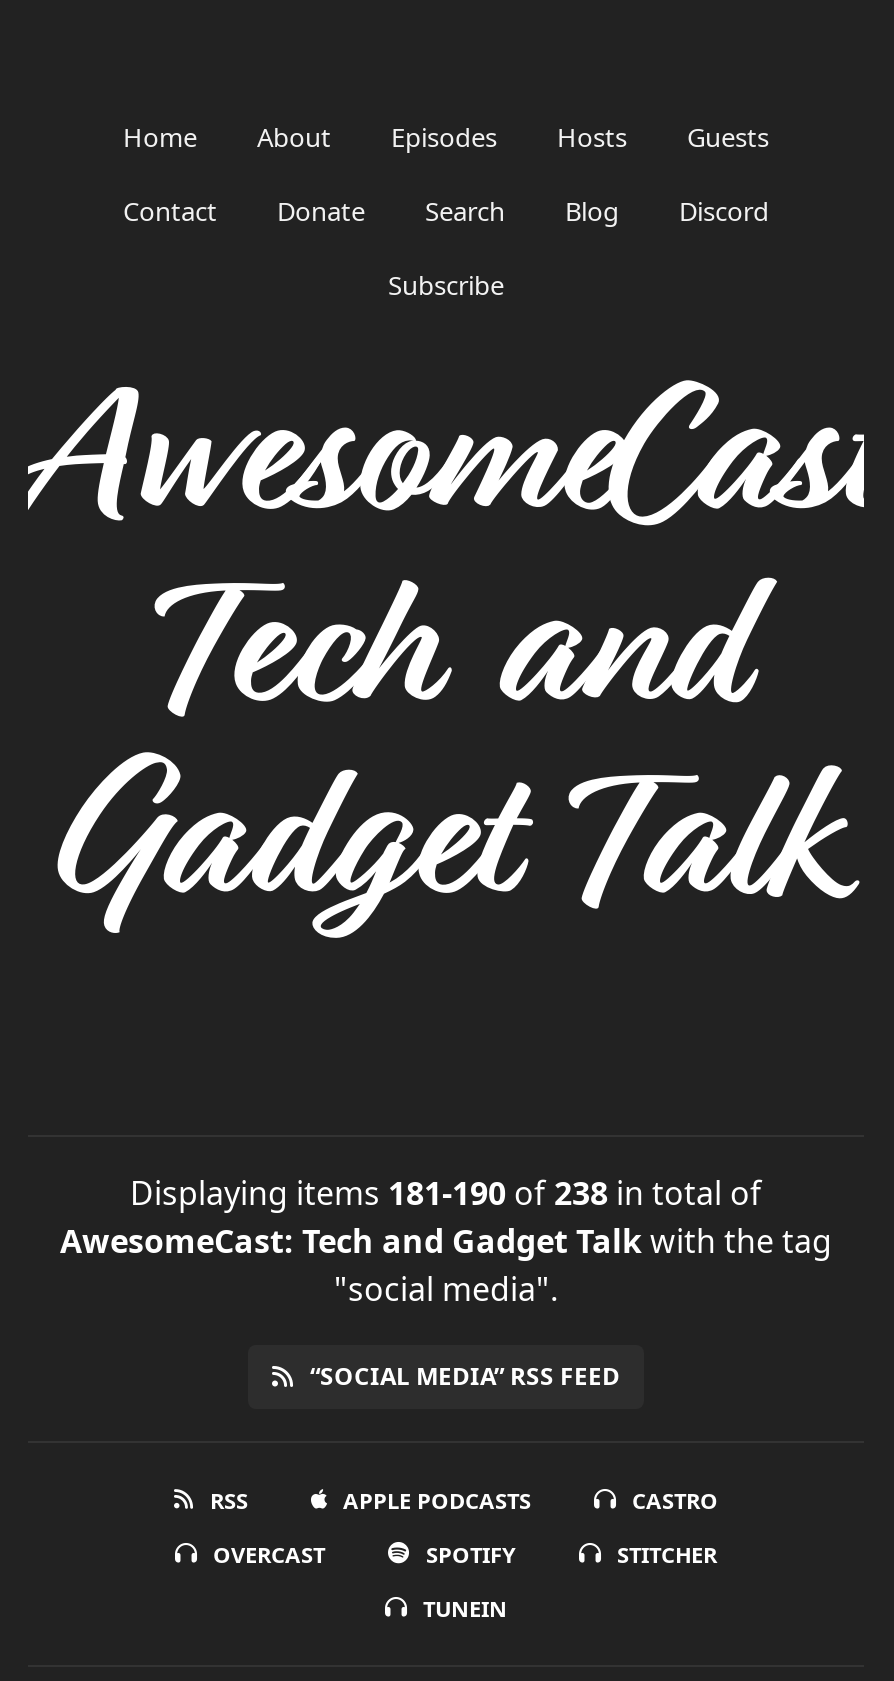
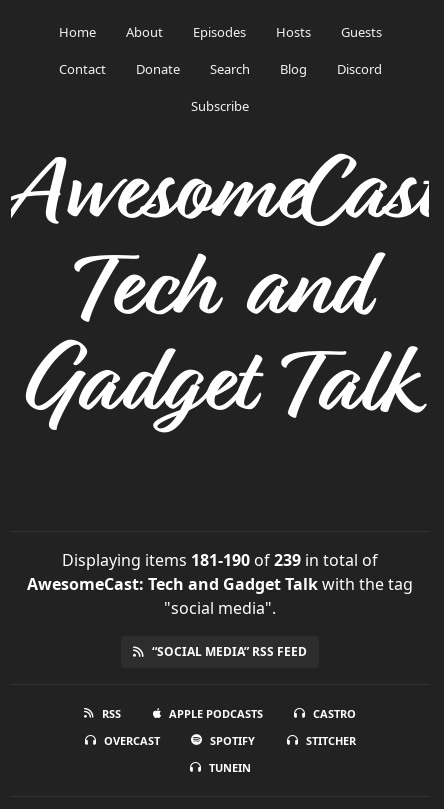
- Displaying items 181-190 of 238 in total of
+ Displaying items 181-190 of 239 in total of
